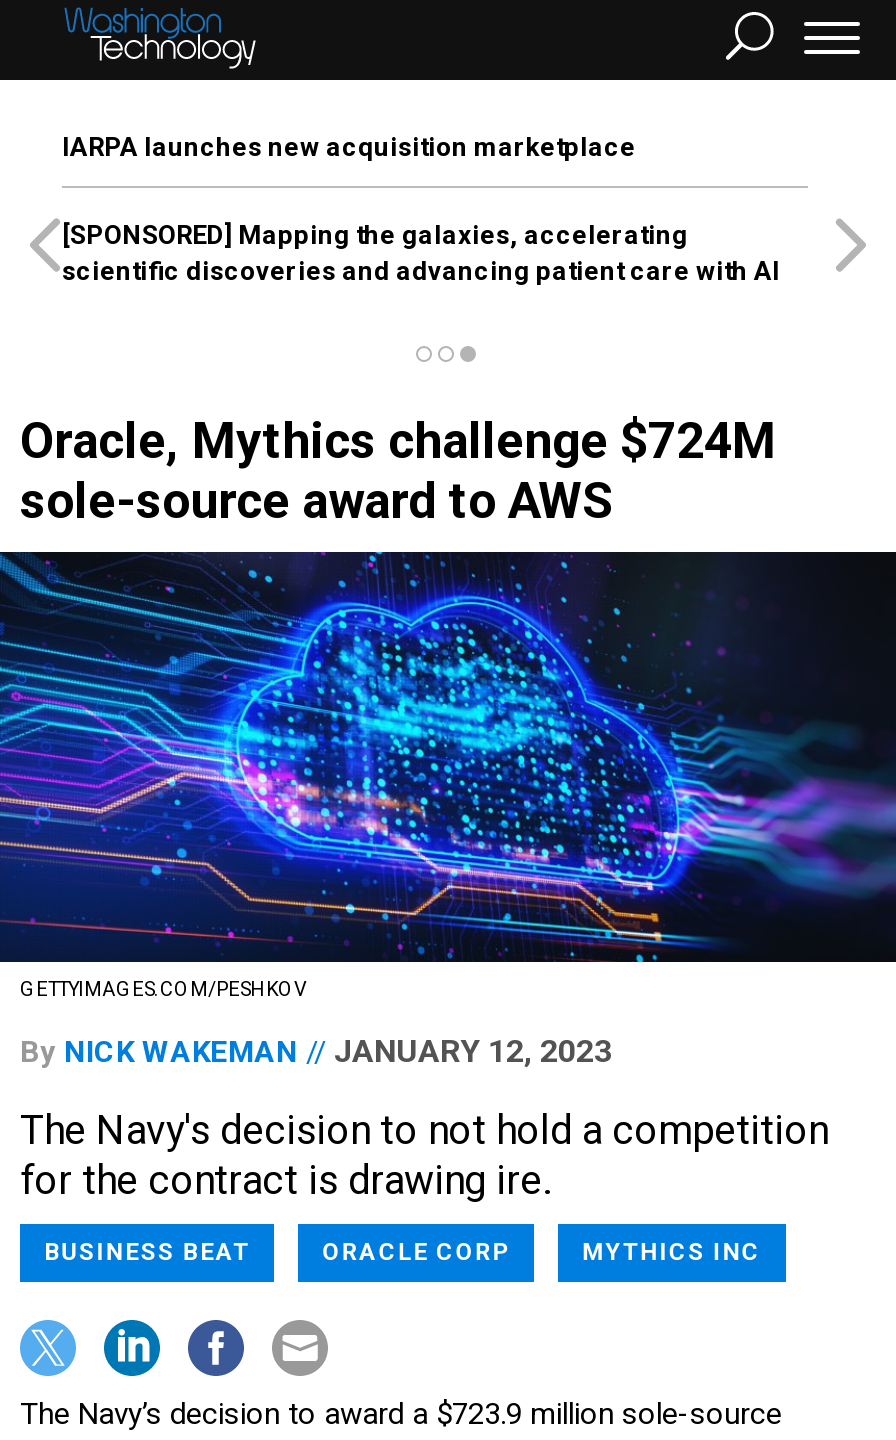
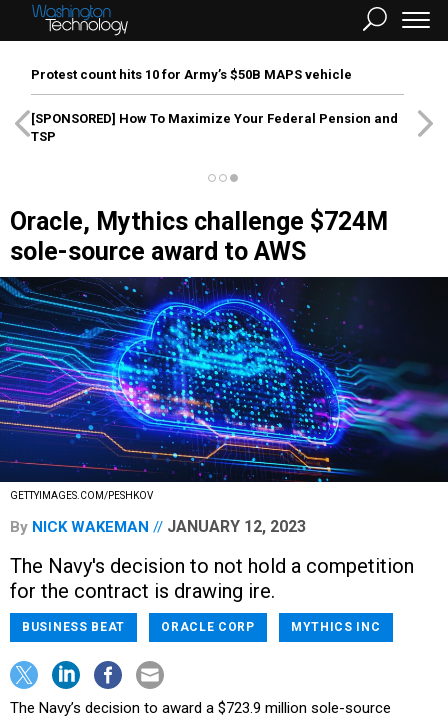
- IARPA launches new acquisition marketplace
+ Protest count hits 10 for Army’s $50B MAPS vehicle

- [SPONSORED] Mapping the galaxies, accelerating
- scientific discoveries and advancing patient care with AI
+ [SPONSORED] How To Maximize Your Federal Pension and
+ TSP
